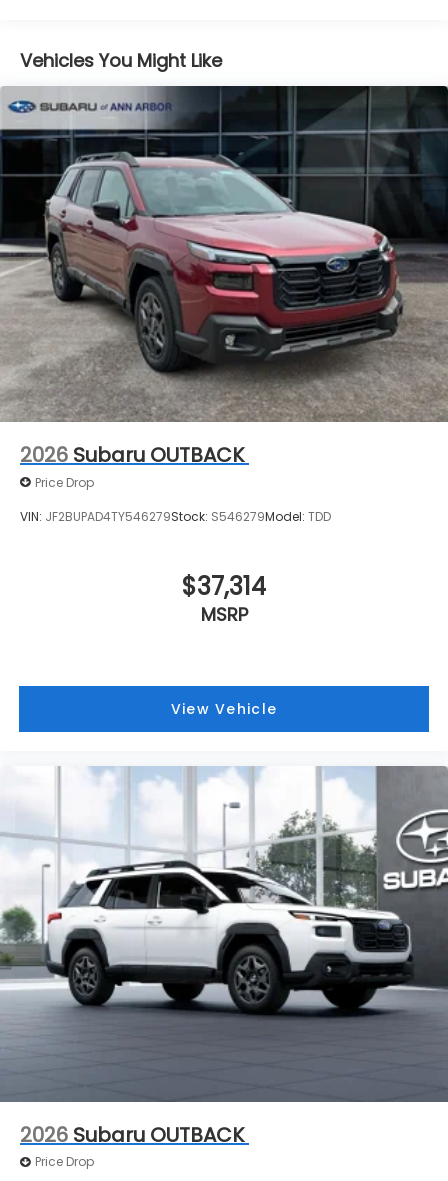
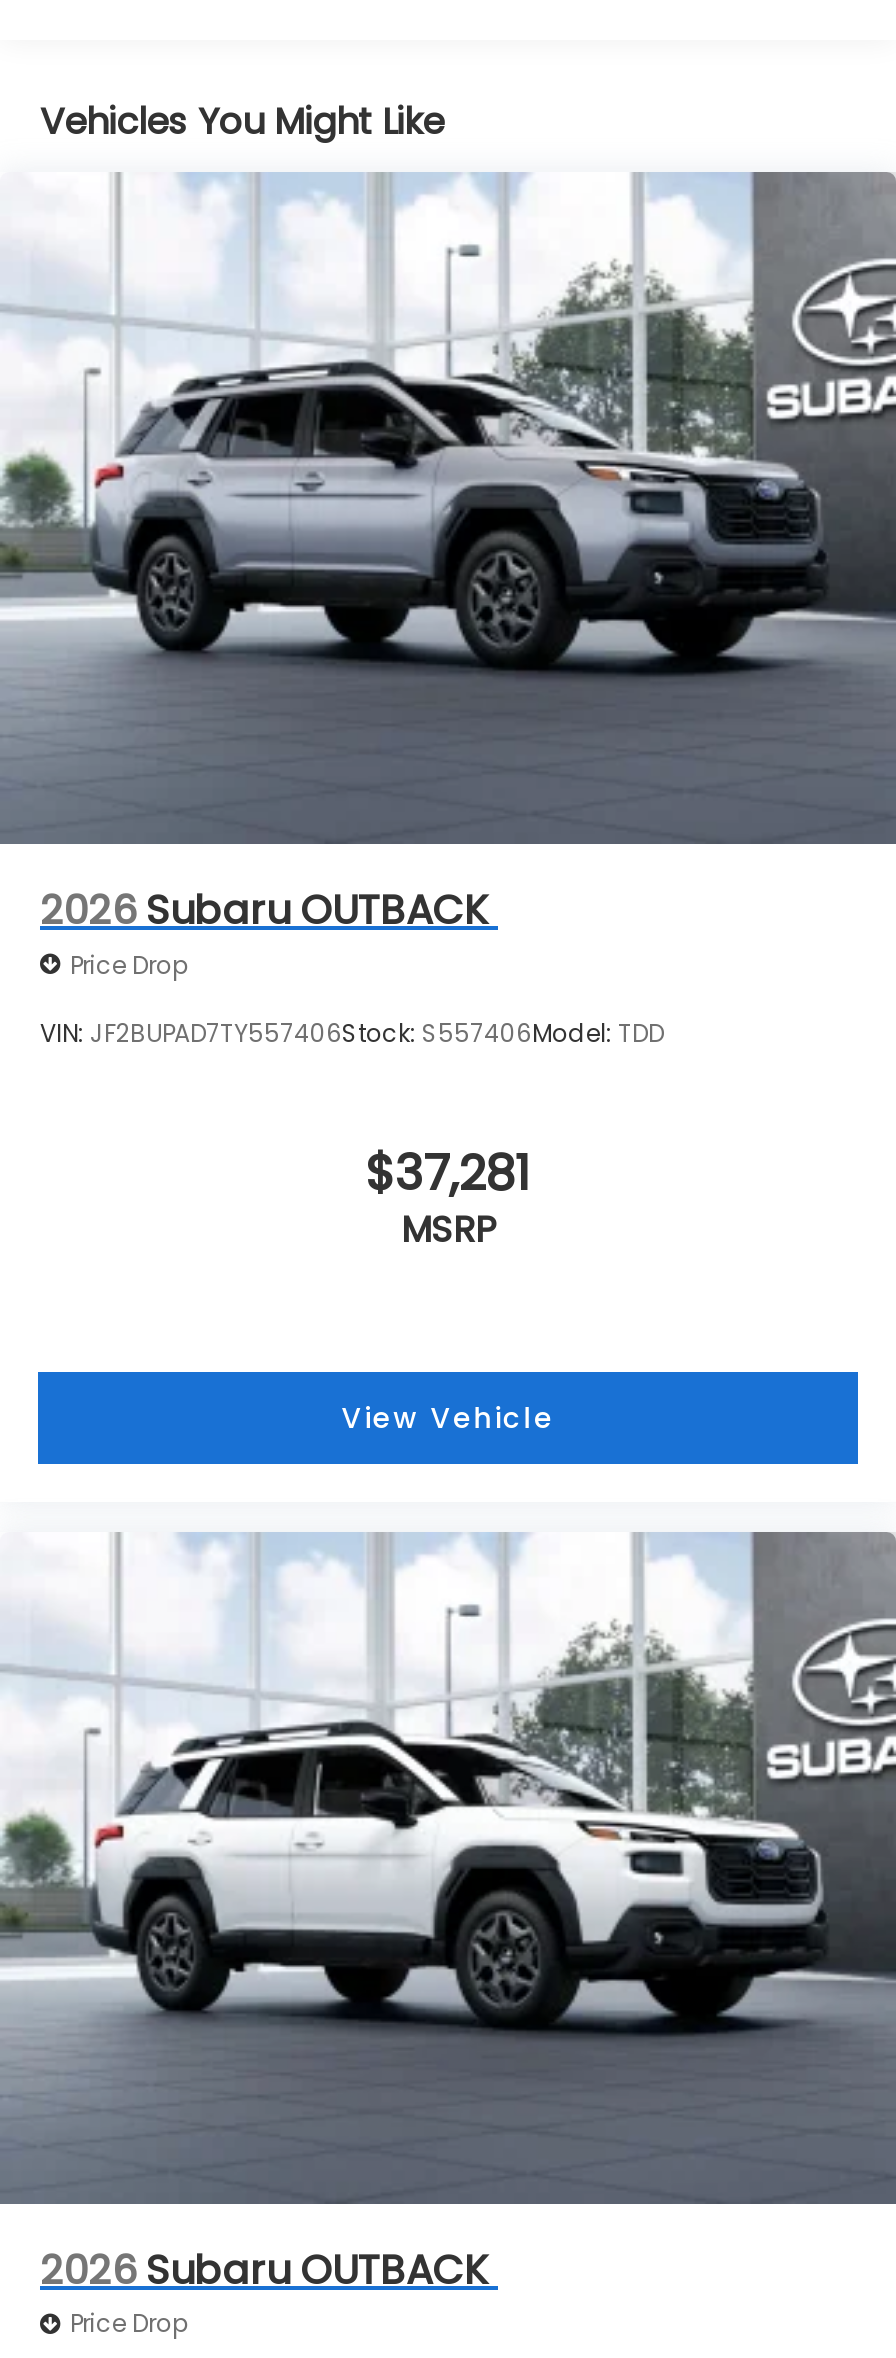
- [image]
+ [image]

- VIN: JF2BUPAD4TY546279Stock: S546279Model: TDD
+ VIN: JF2BUPAD7TY557406Stock: S557406Model: TDD

- $37,314
+ $37,281
